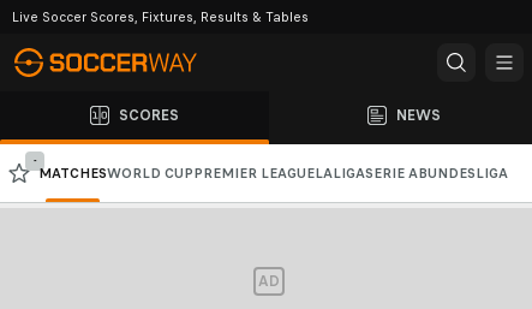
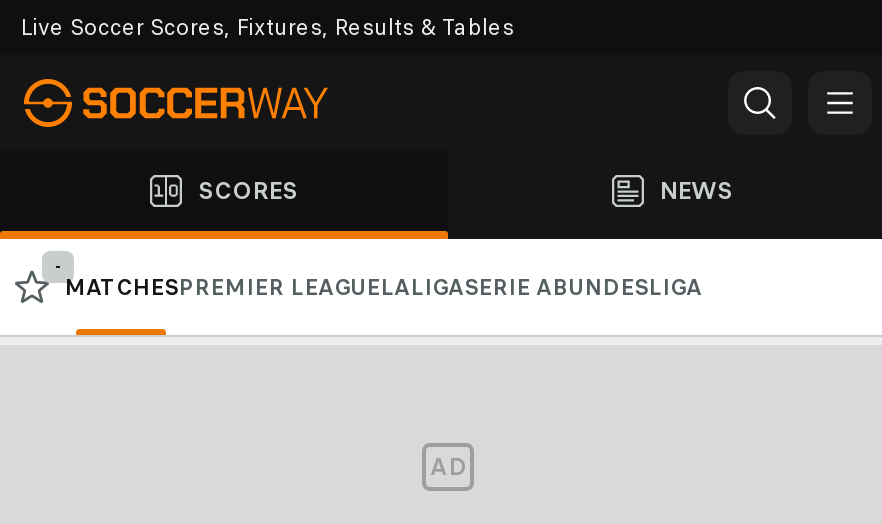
- MATCHESWORLD CUP PREMIER LEAGUELALIGASERIE A BUNDESLIGA
+ MATCHESPREMIER LEAGUELALIGASERIE ABUNDESLIGA
